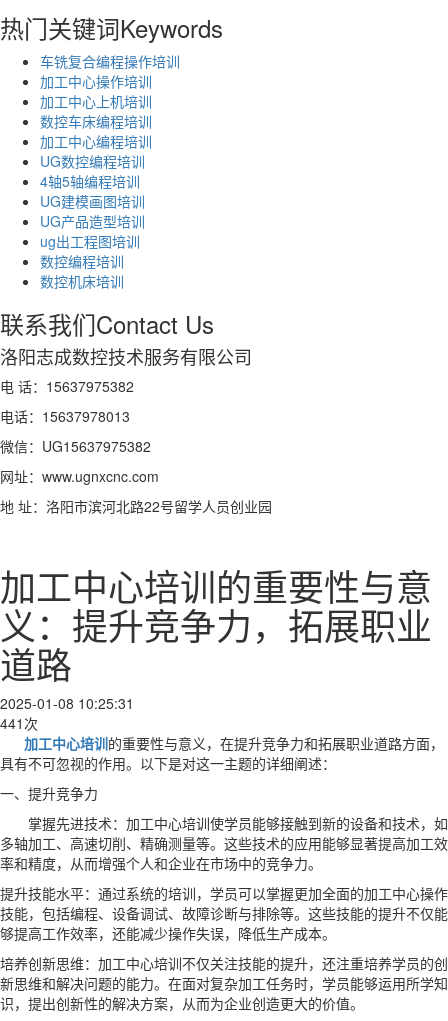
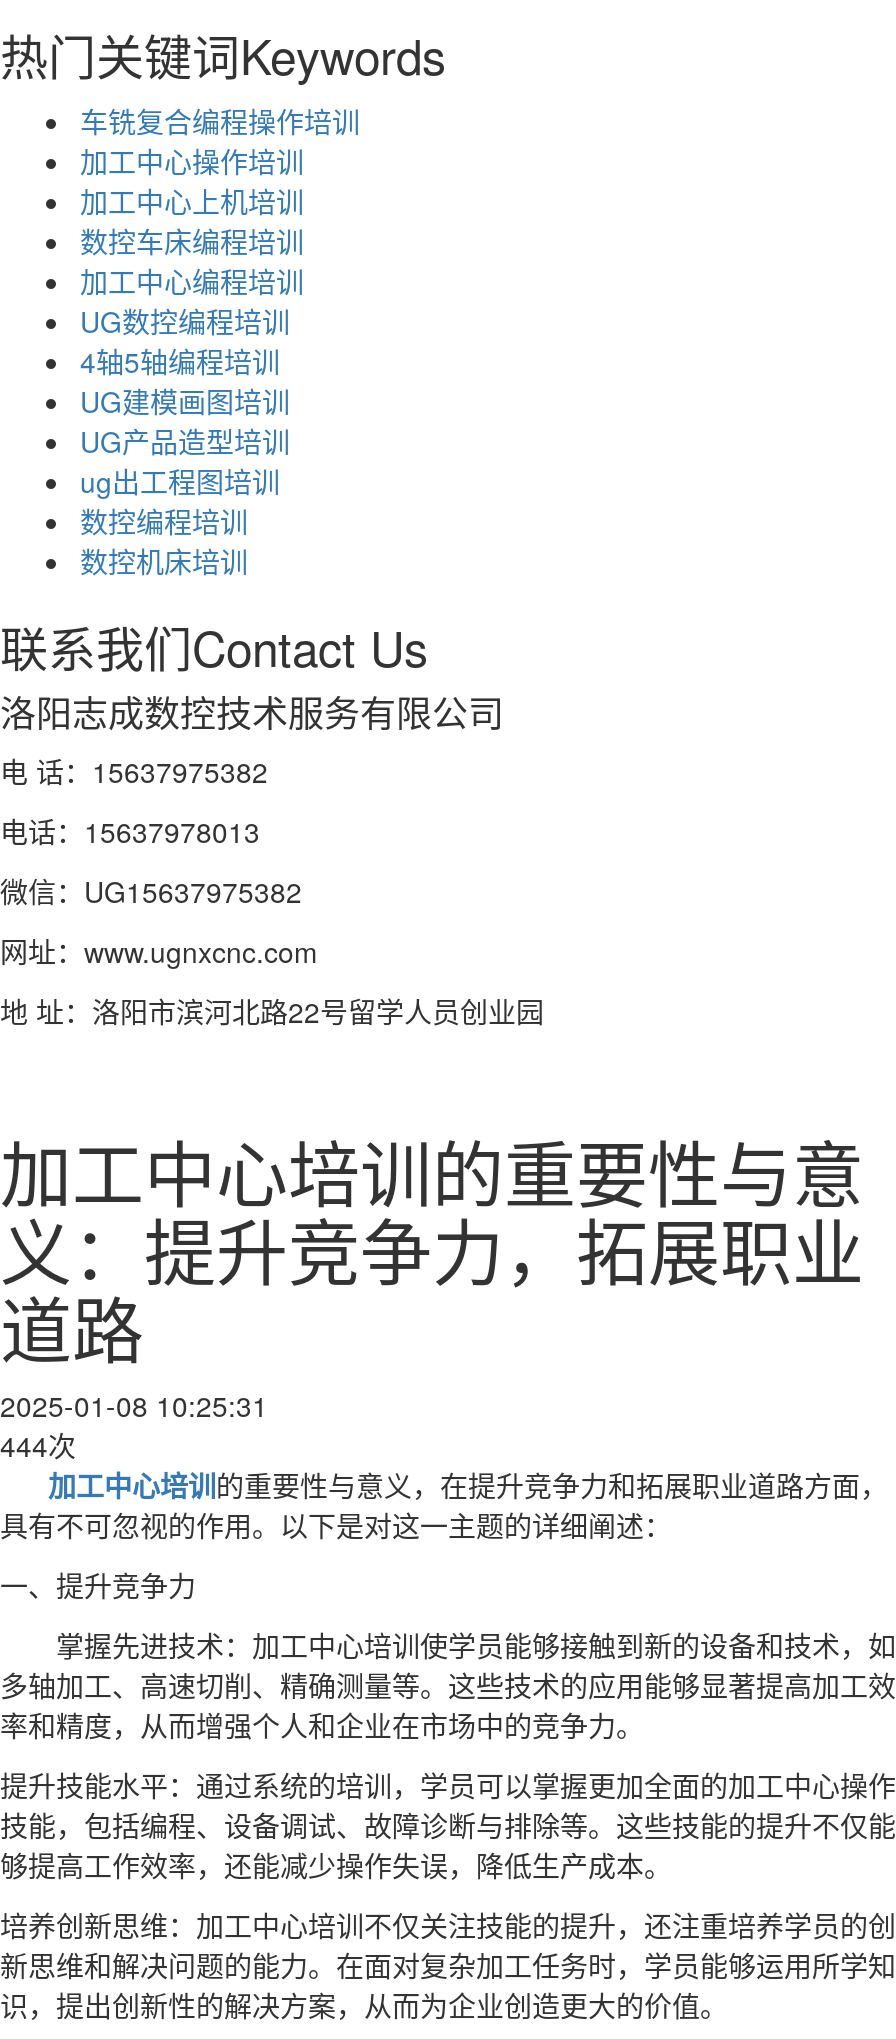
- 441次
+ 444次
